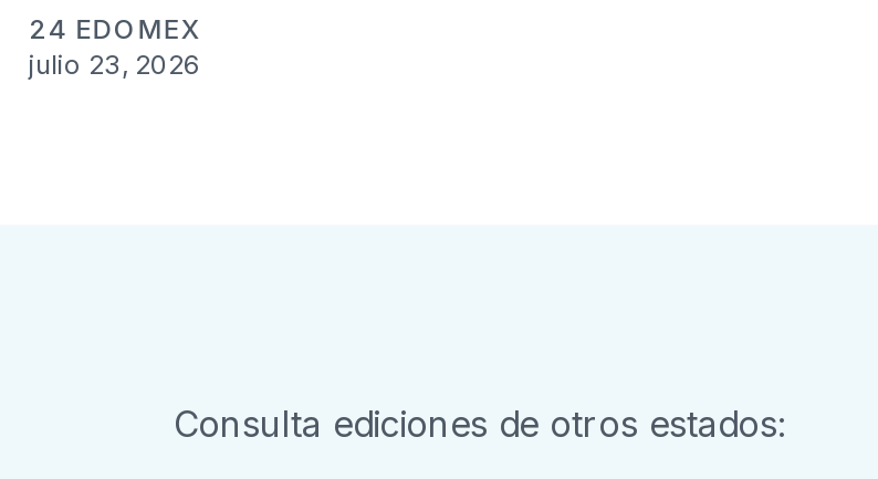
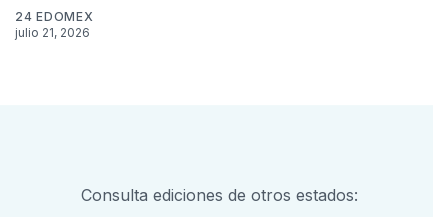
- julio 23, 2026
+ julio 21, 2026
